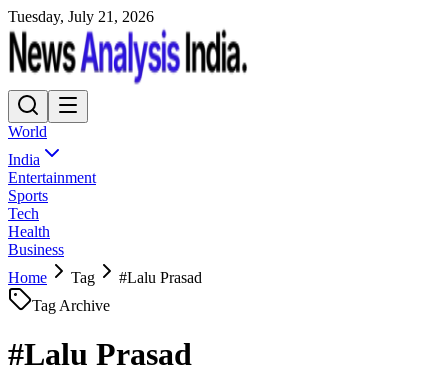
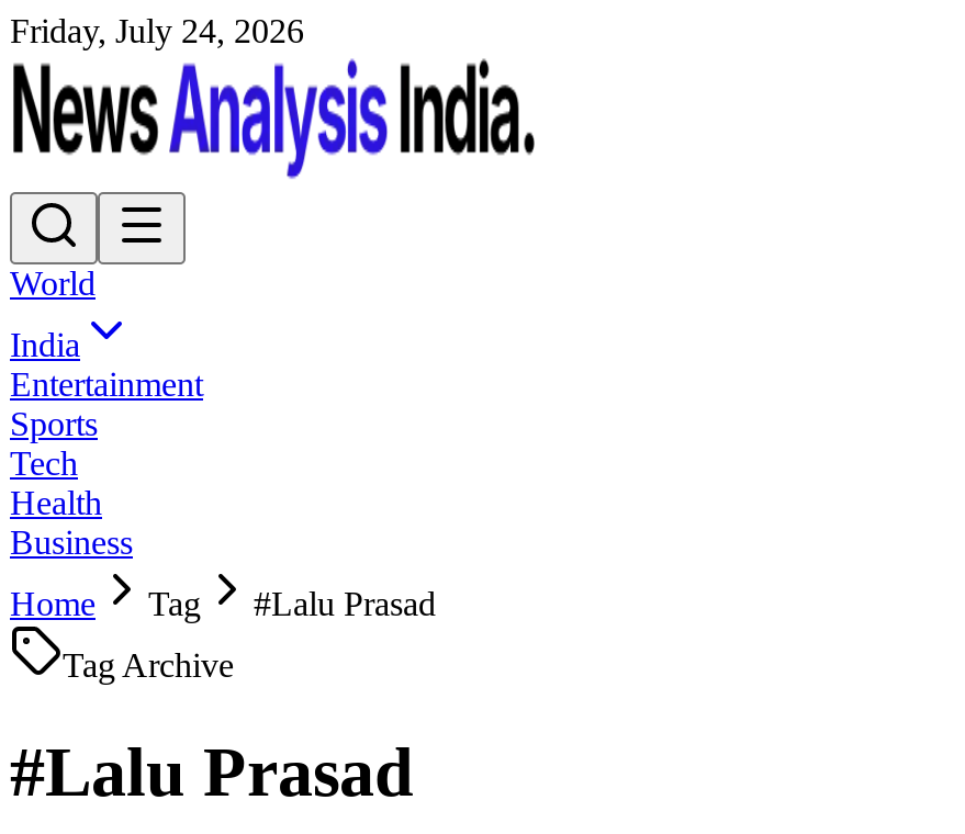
- Tuesday, July 21, 2026
+ Friday, July 24, 2026
